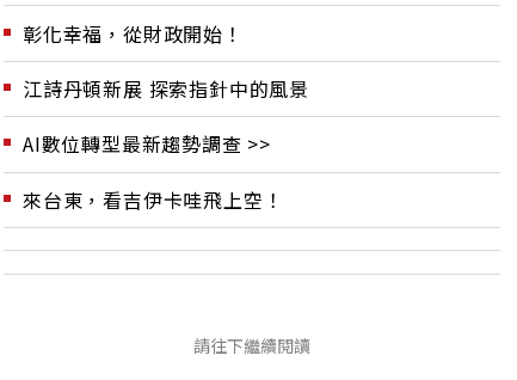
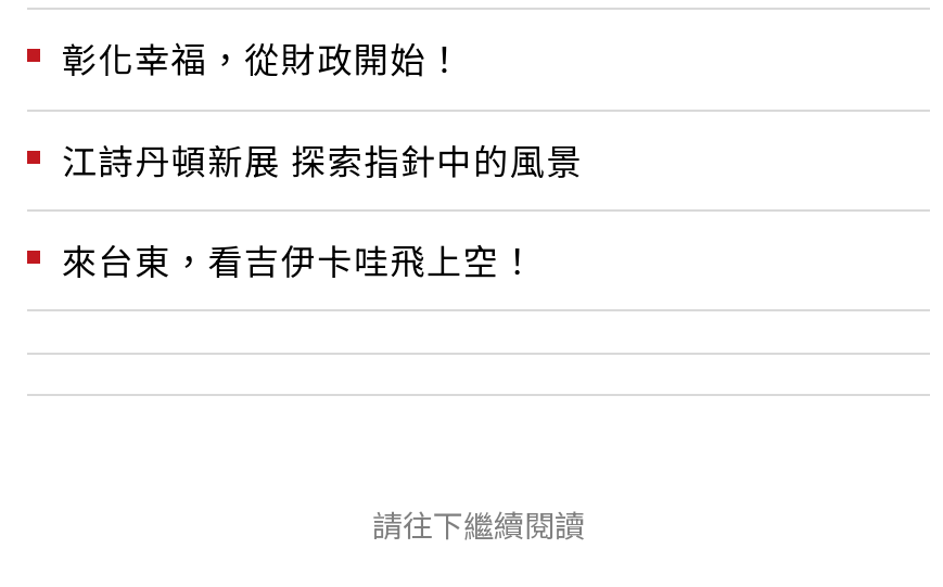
- AI數位轉型最新趨勢調查 >>
